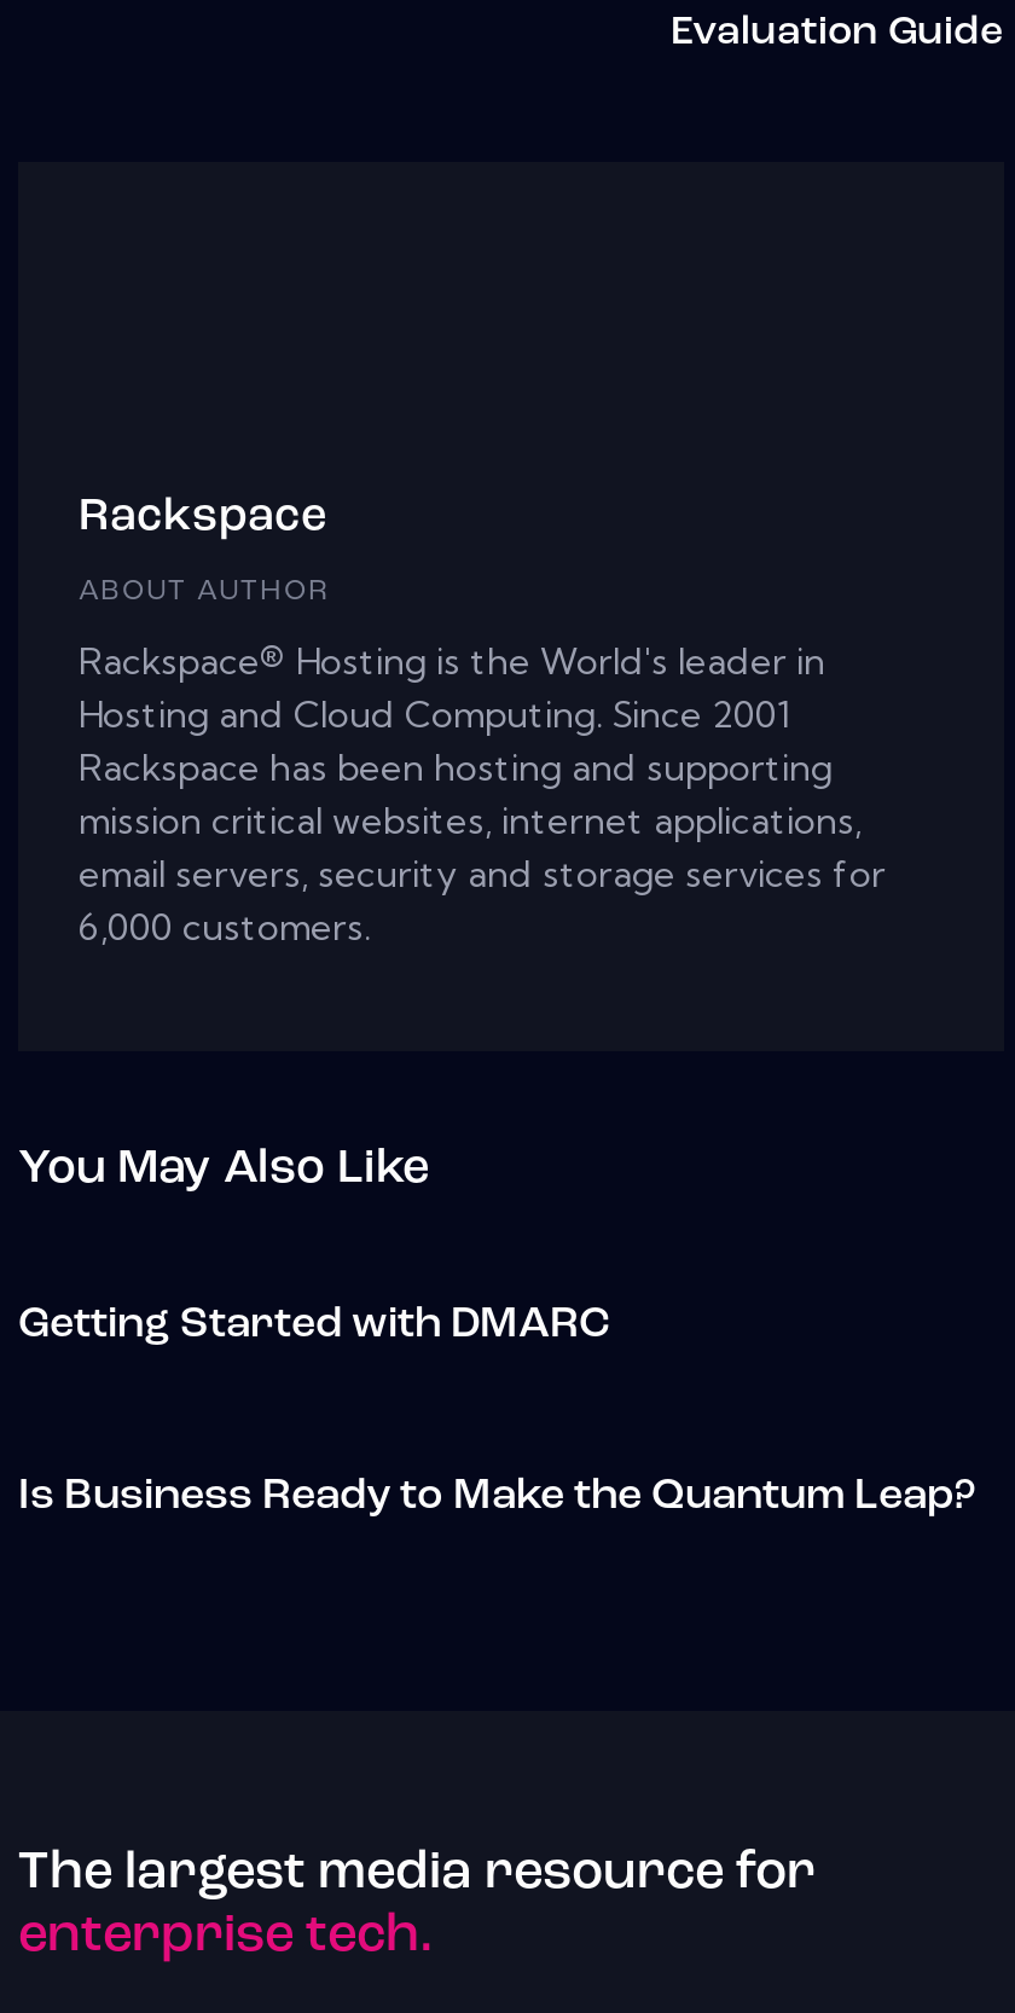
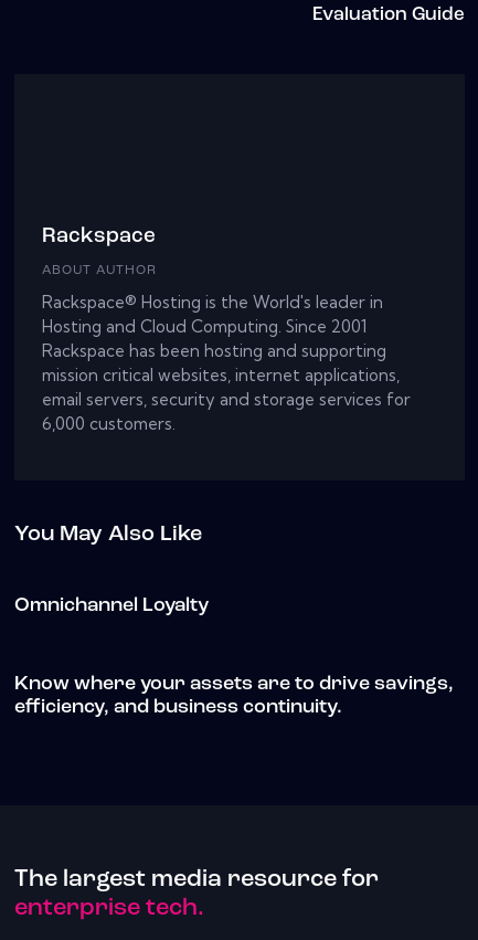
- Getting Started with DMARC
+ Omnichannel Loyalty

- Is Business Ready to Make the Quantum Leap?
+ Know where your assets are to drive savings,
+ efficiency, and business continuity.
